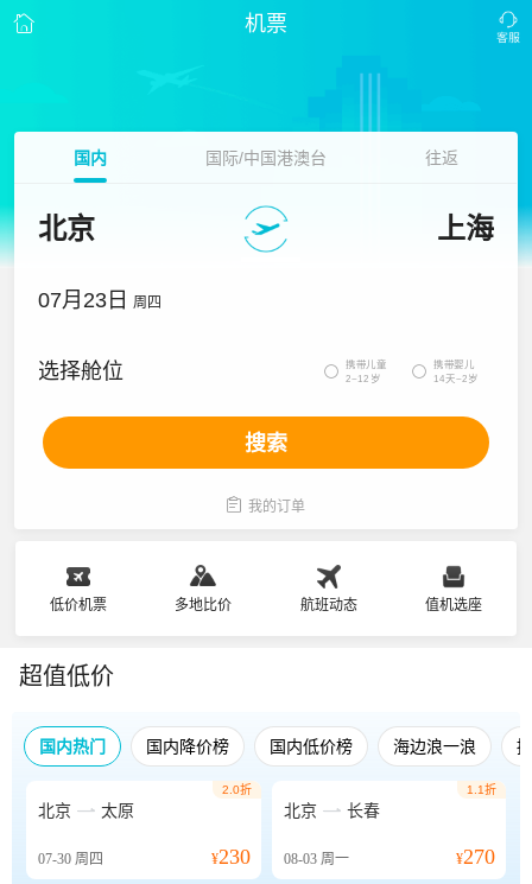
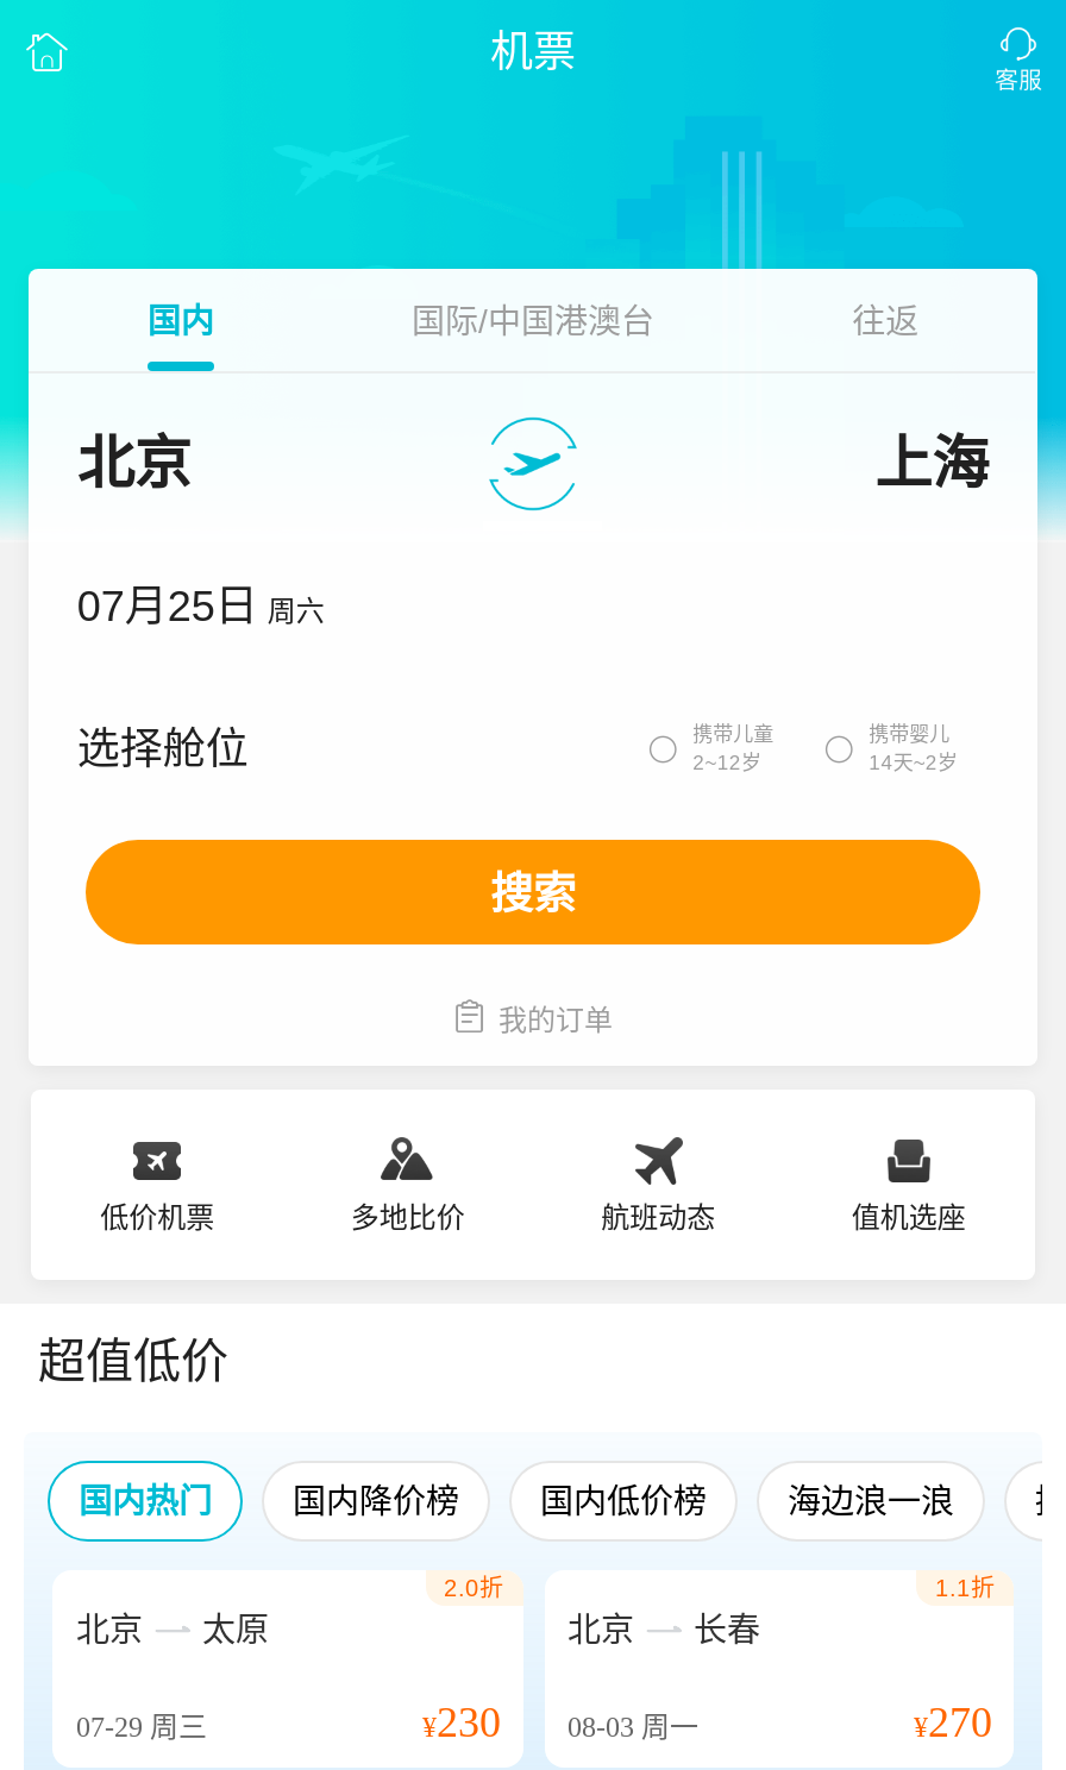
- 07月23日 周四
+ 07月25日 周六

- 07-30周四
+ 07-29周三
